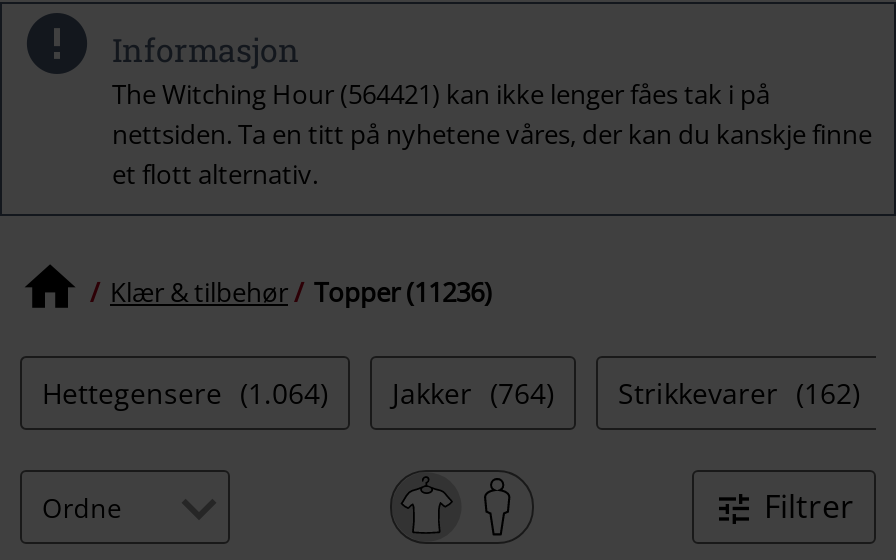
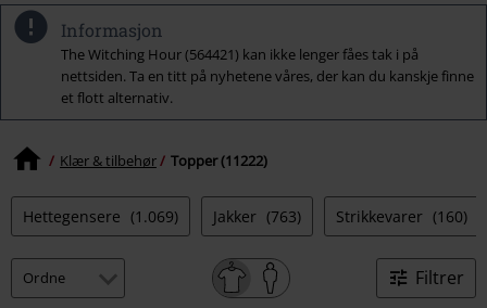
- Klær & tilbehør Topper (11236)
+ Klær & tilbehør Topper (11222)

- Hettegensere (1.064)
+ Hettegensere (1.069)

- Jakker (764)
+ Jakker (763)

- Strikkevarer (162)
+ Strikkevarer (160)
